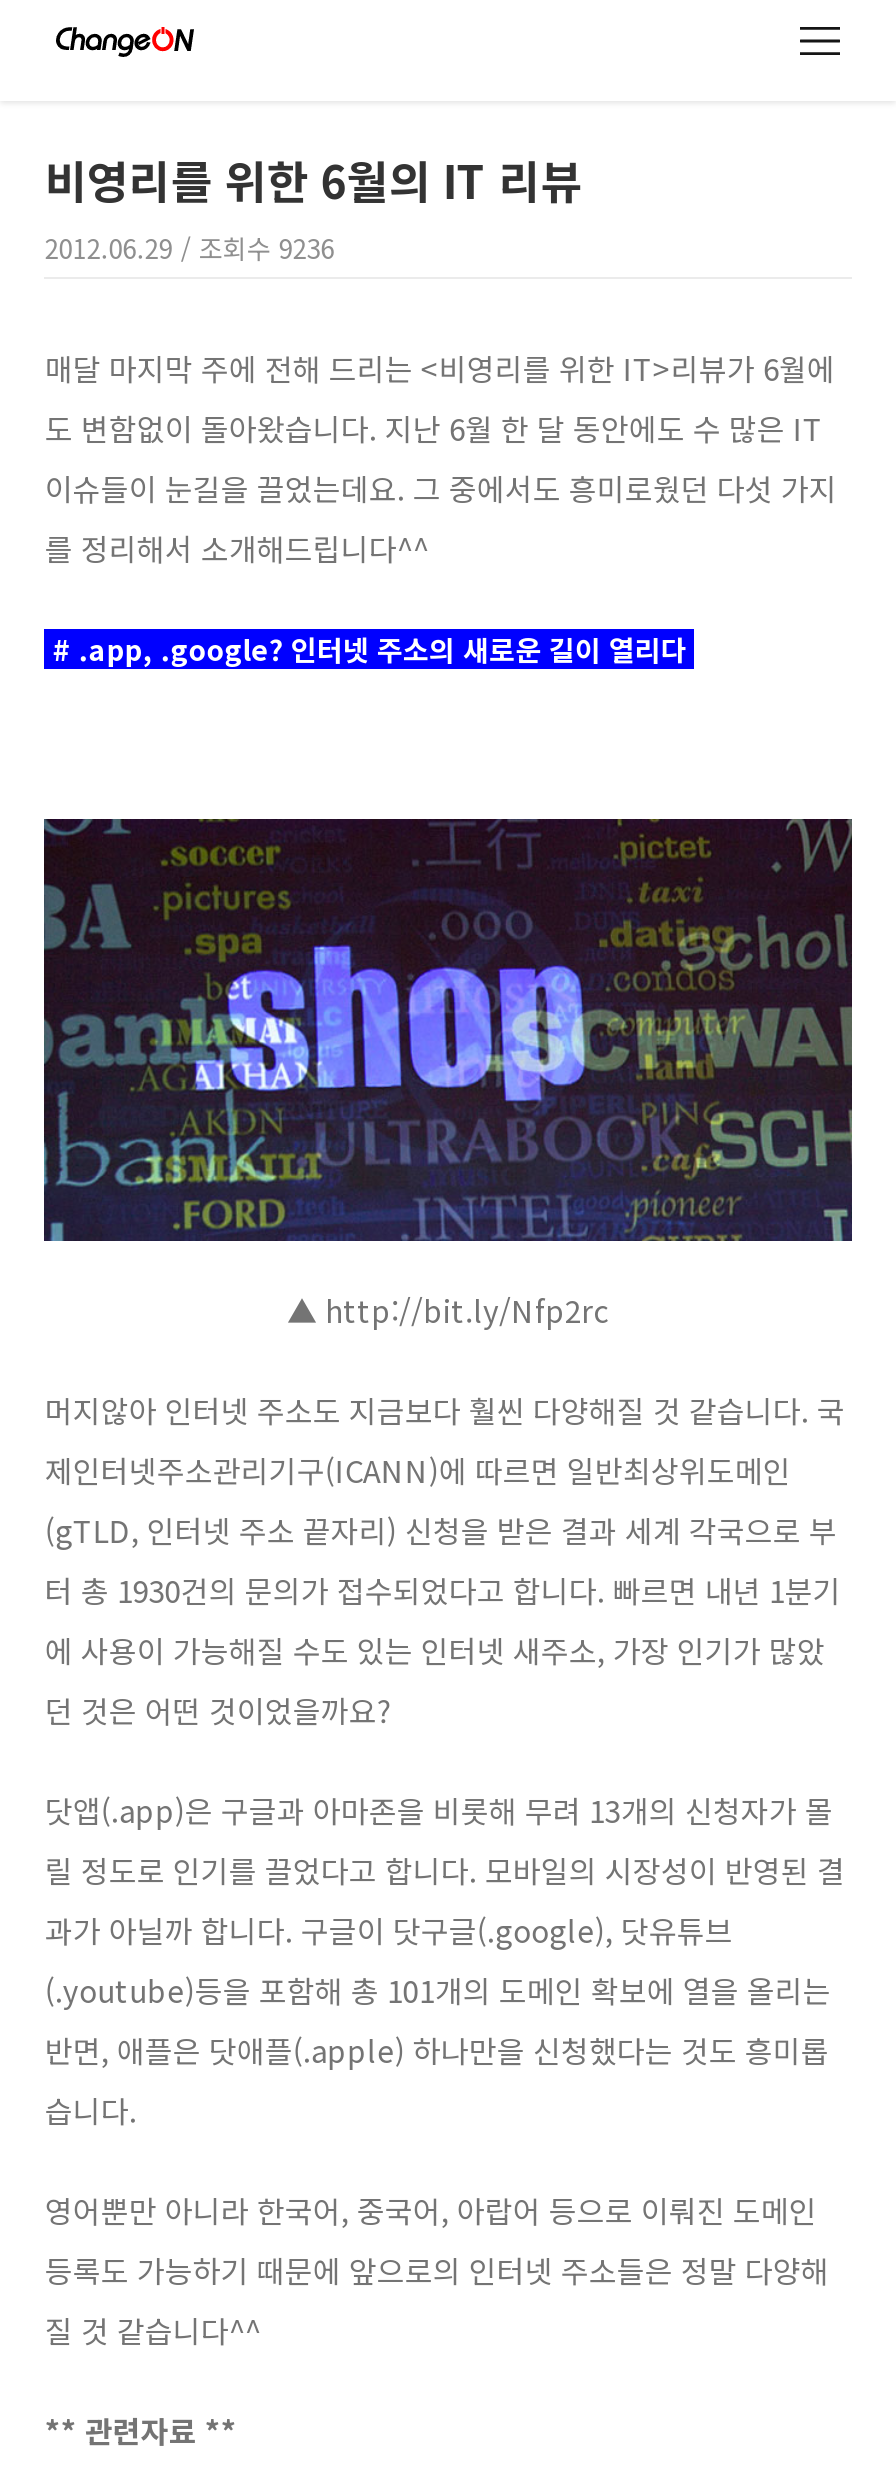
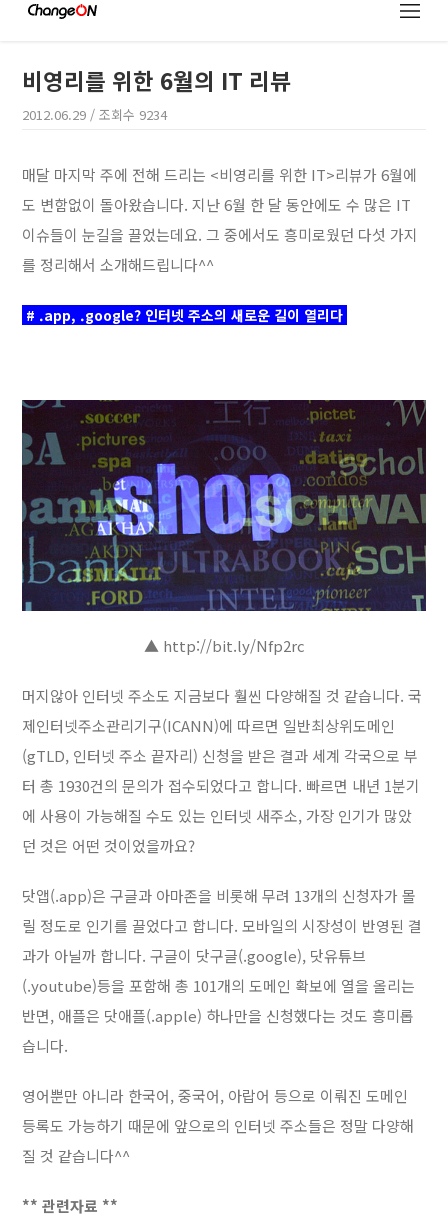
- 2012.06.29 / 조회수 9236
+ 2012.06.29 / 조회수 9234
